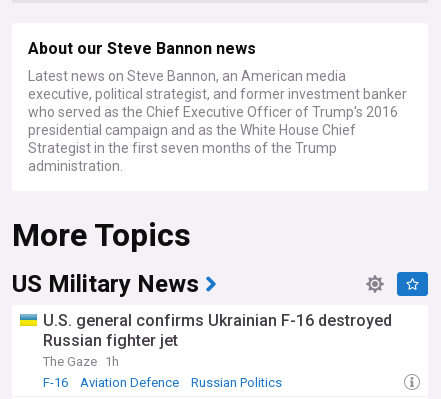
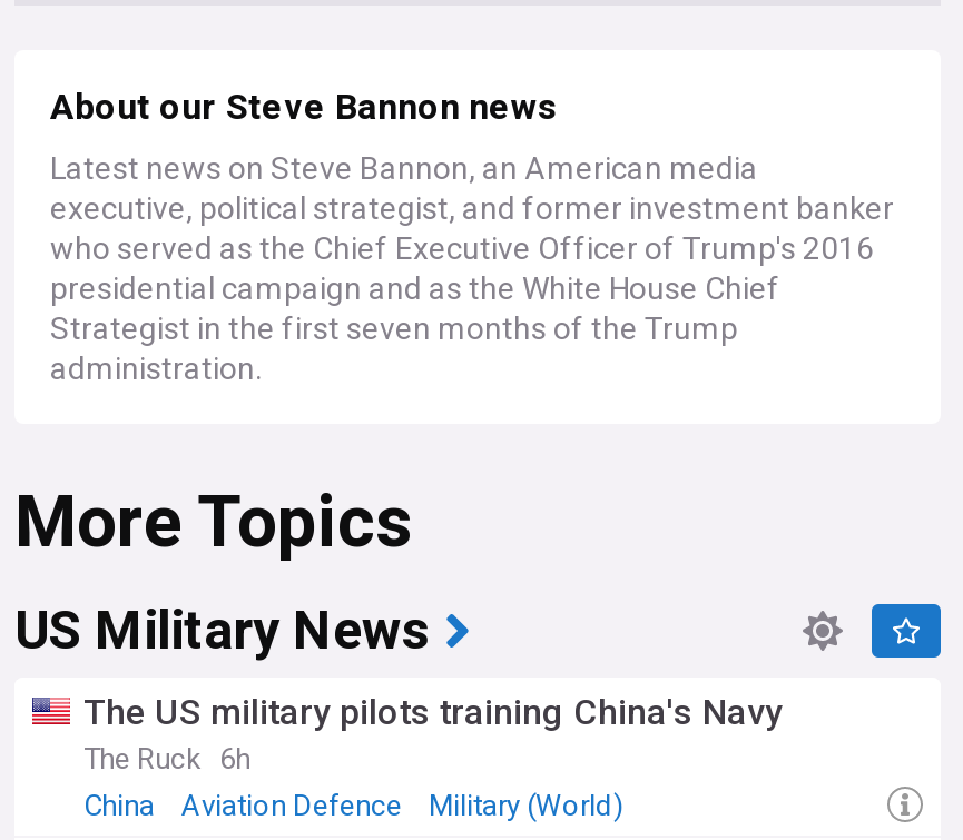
- U.S. general confirms Ukrainian F-16 destroyed
- Russian fighter jet
- The Gaze 1h
- F-16
+ The US military pilots training China's Navy
+ The Ruck 6h
+ China

- Russian Politics
+ Military (World)
